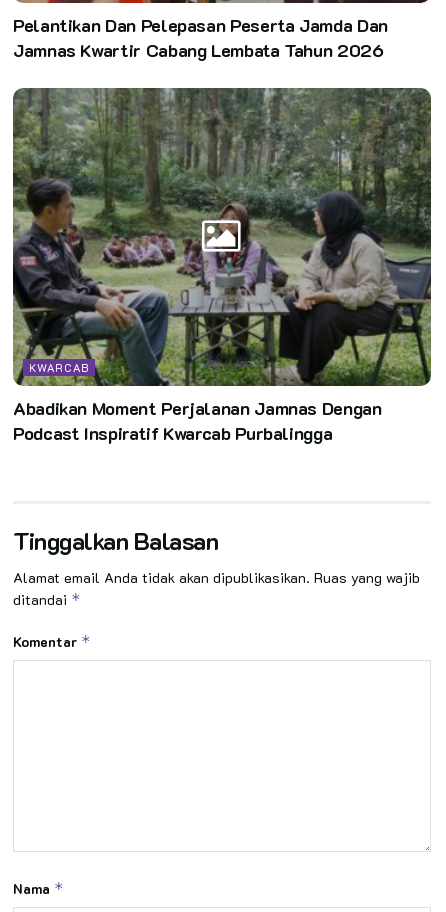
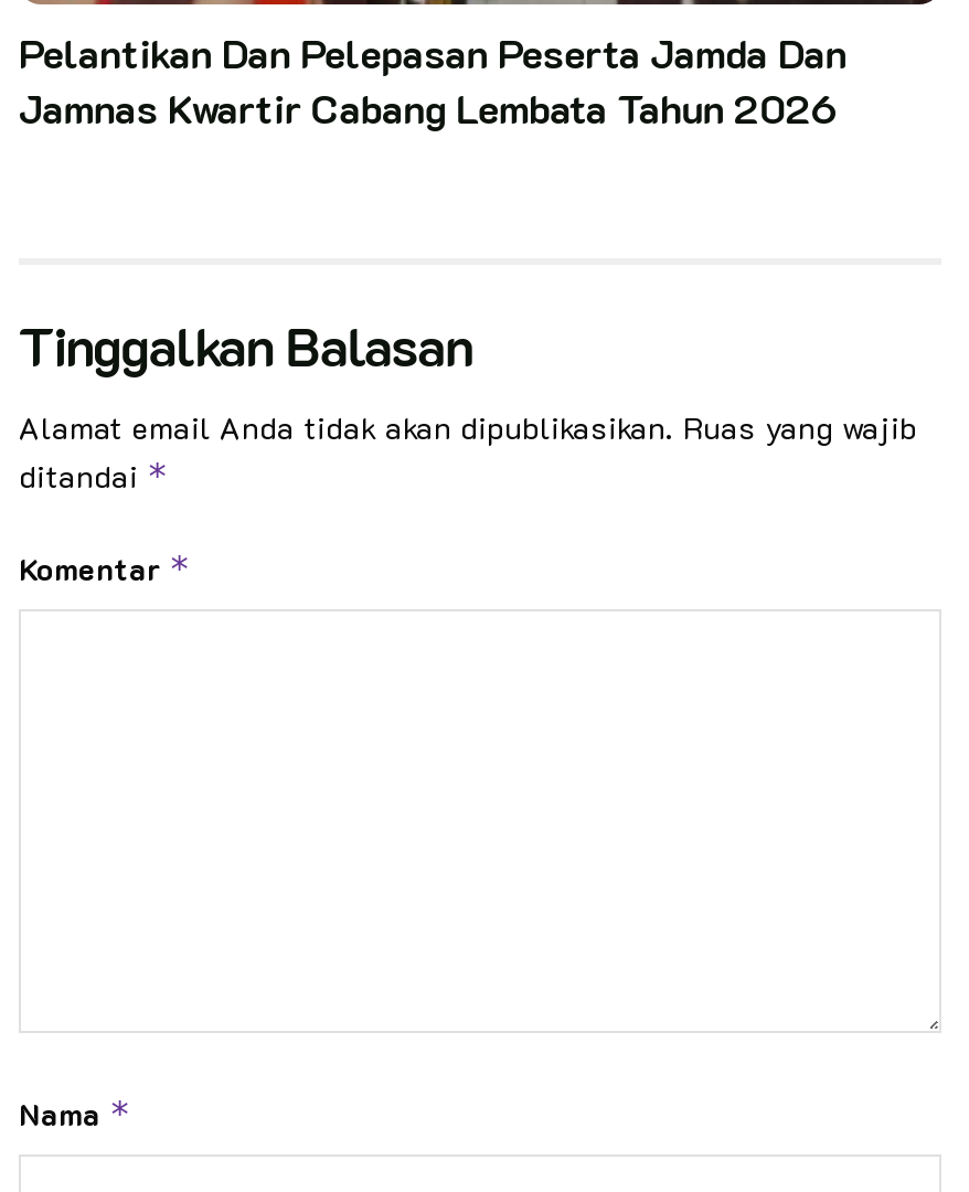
- [image]
- KWARCAB
- Abadikan Moment Perjalanan Jamnas Dengan
- Podcast Inspiratif Kwarcab Purbalingga
